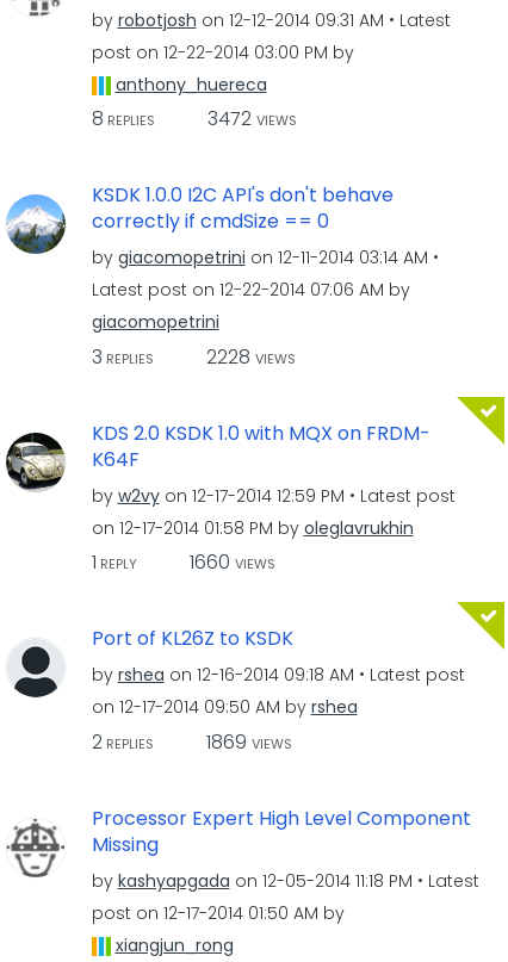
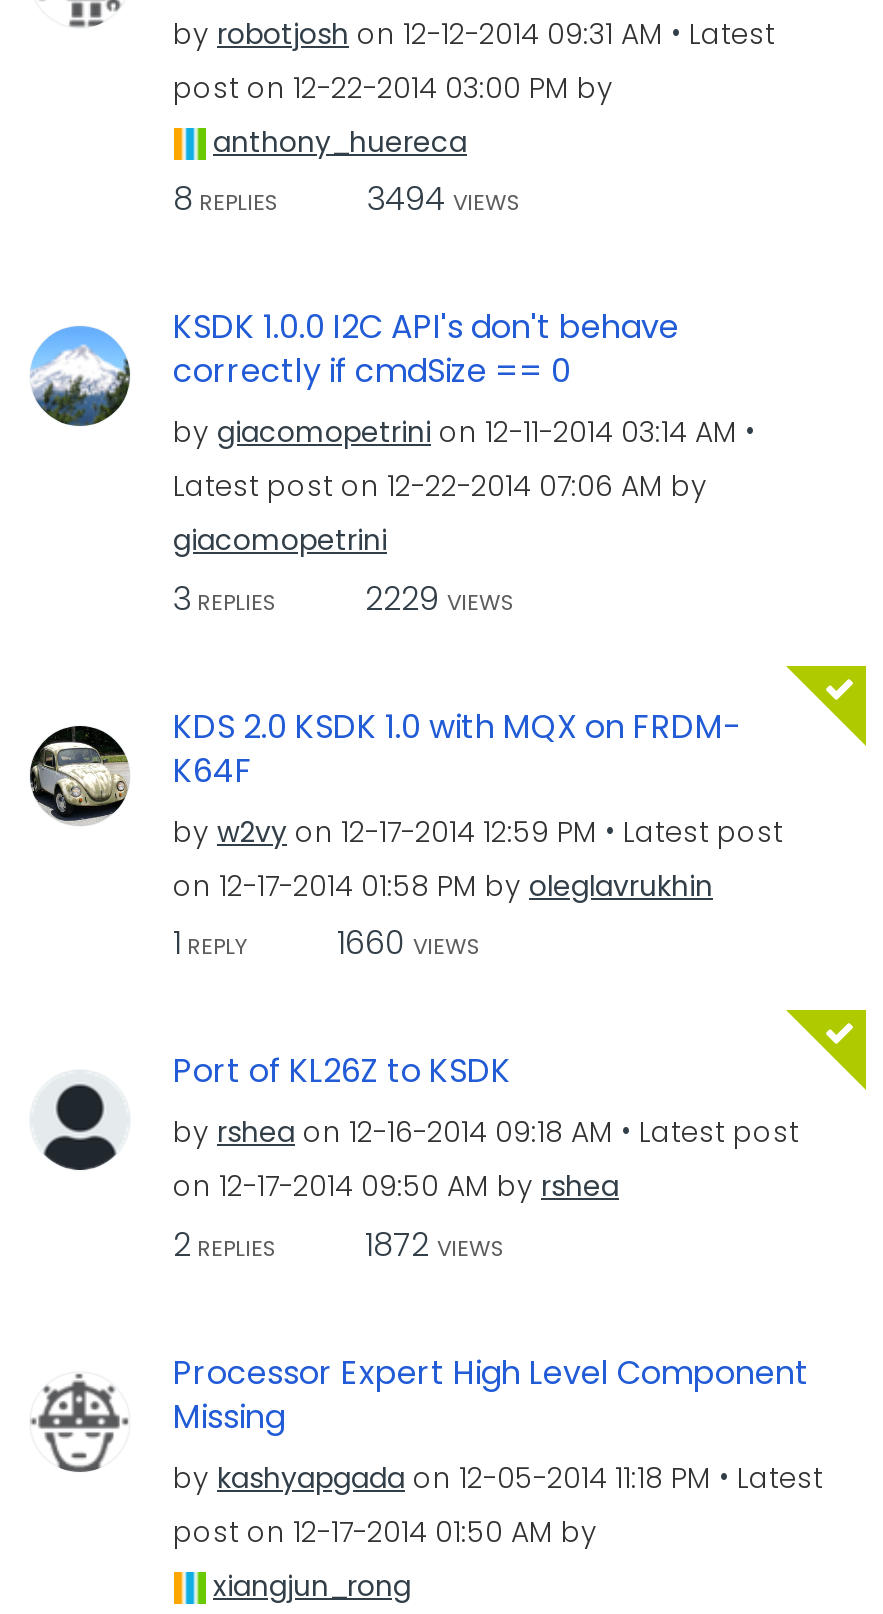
- 8 REPLIES 3472 VIEWS
+ 8 REPLIES 3494 VIEWS

- 3 REPLIES 2228 VIEWS
+ 3 REPLIES 2229 VIEWS

- 2 REPLIES 1869 VIEWS
+ 2 REPLIES 1872 VIEWS
